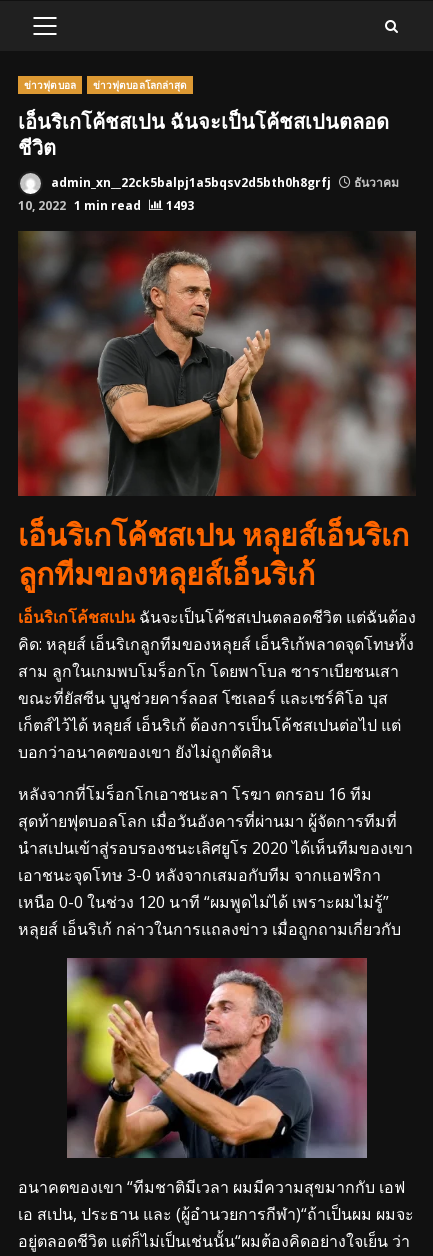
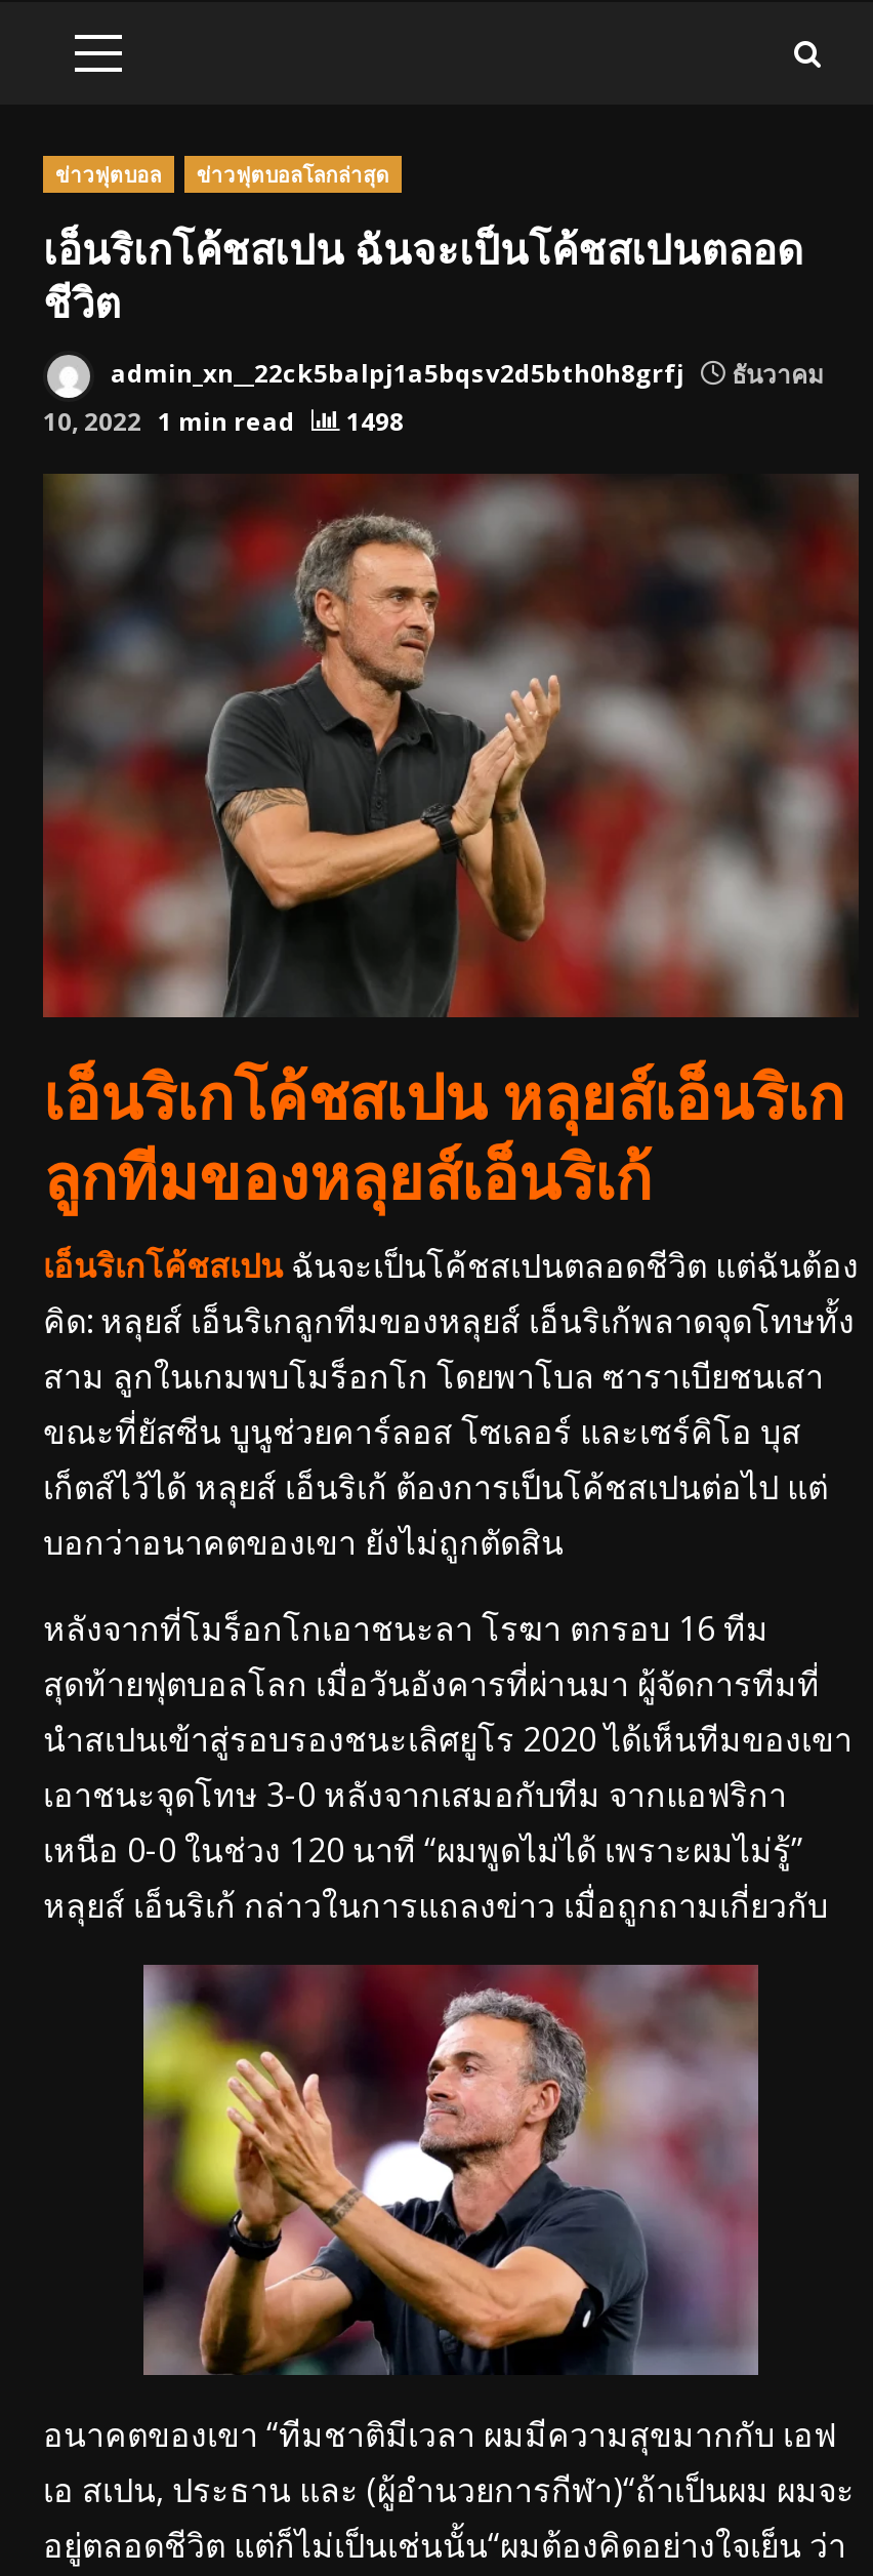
- 10, 2022 1 min read 1493
+ 10, 2022 1 min read 1498
